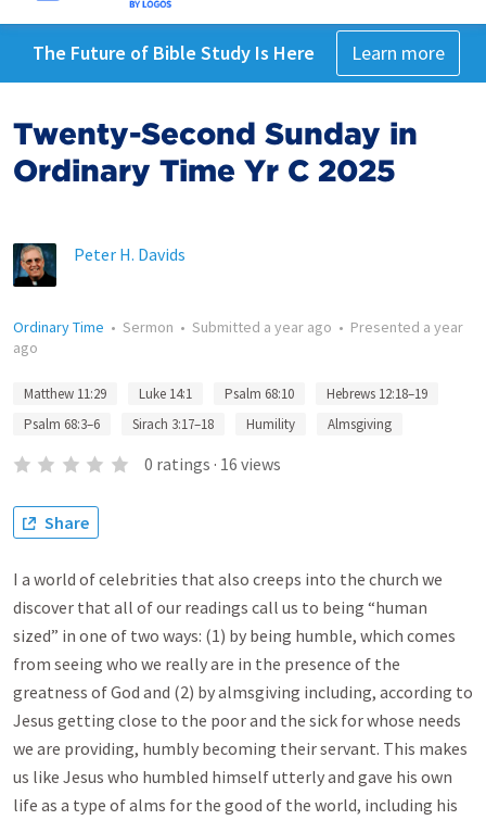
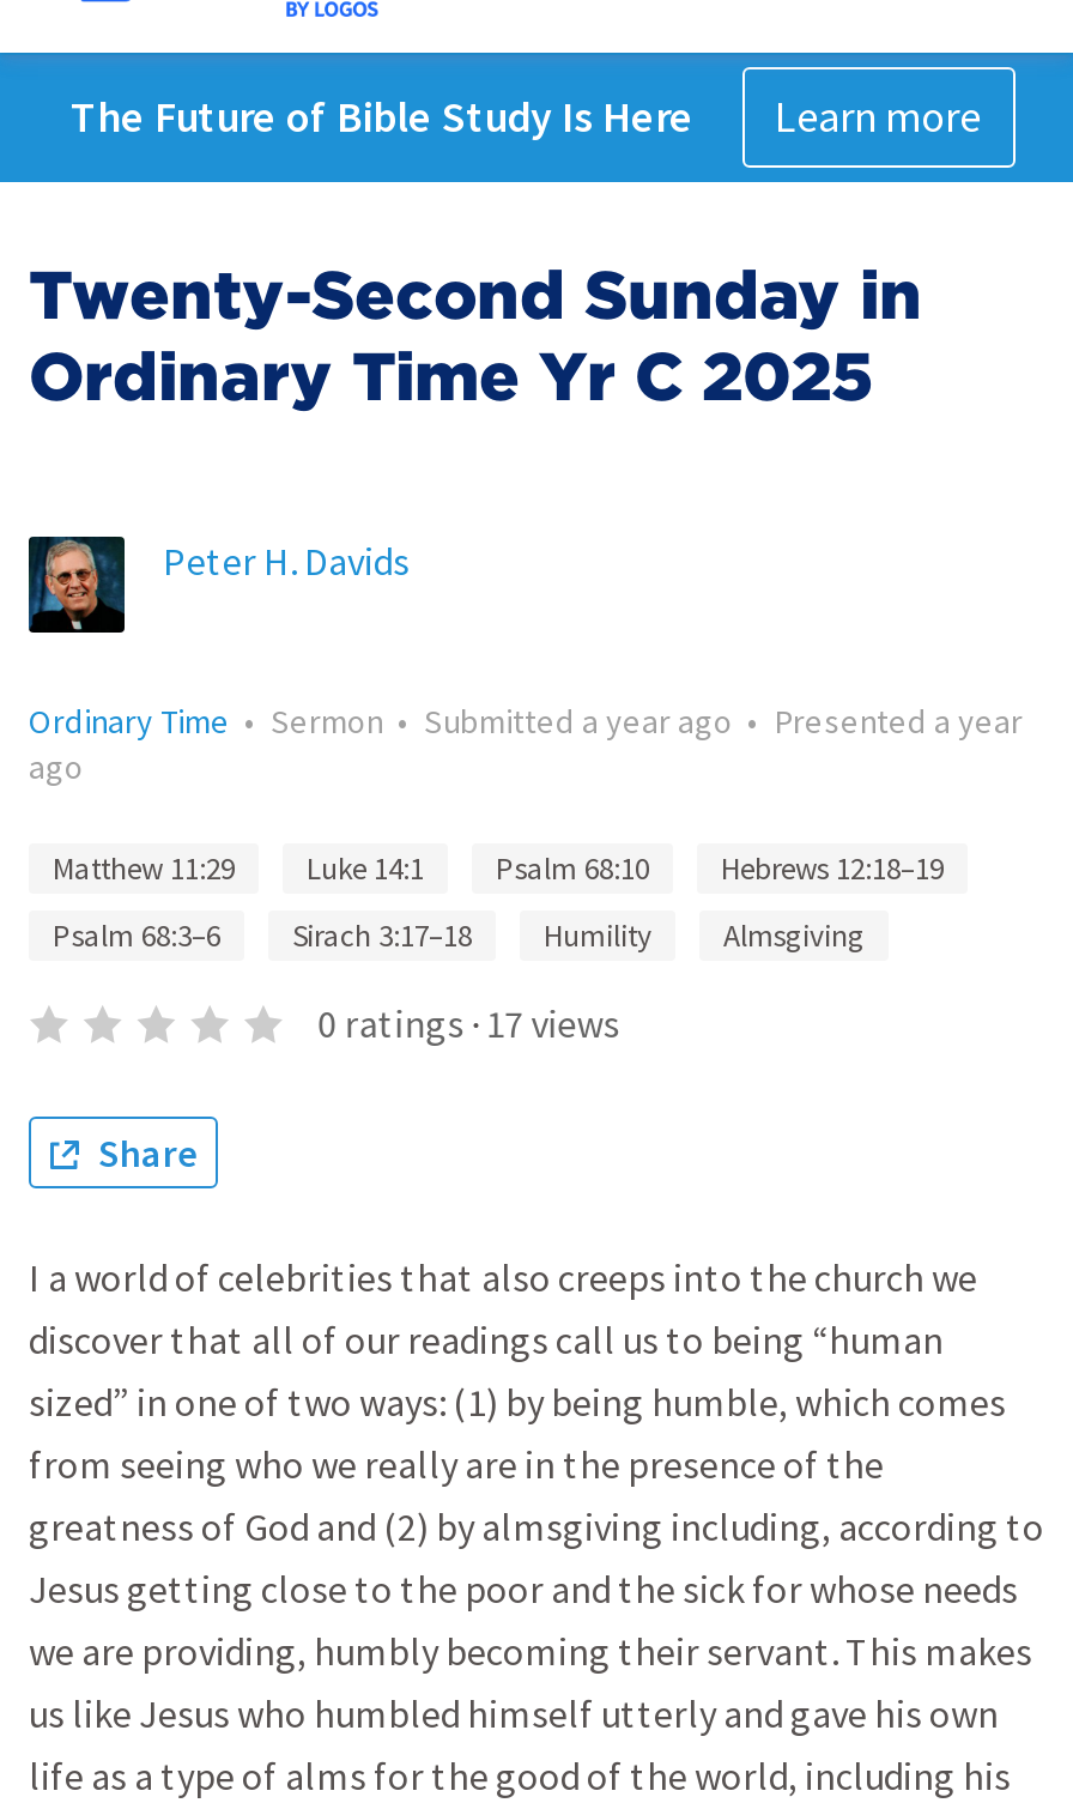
- 0 ratings · 16 views
+ 0 ratings · 17 views
